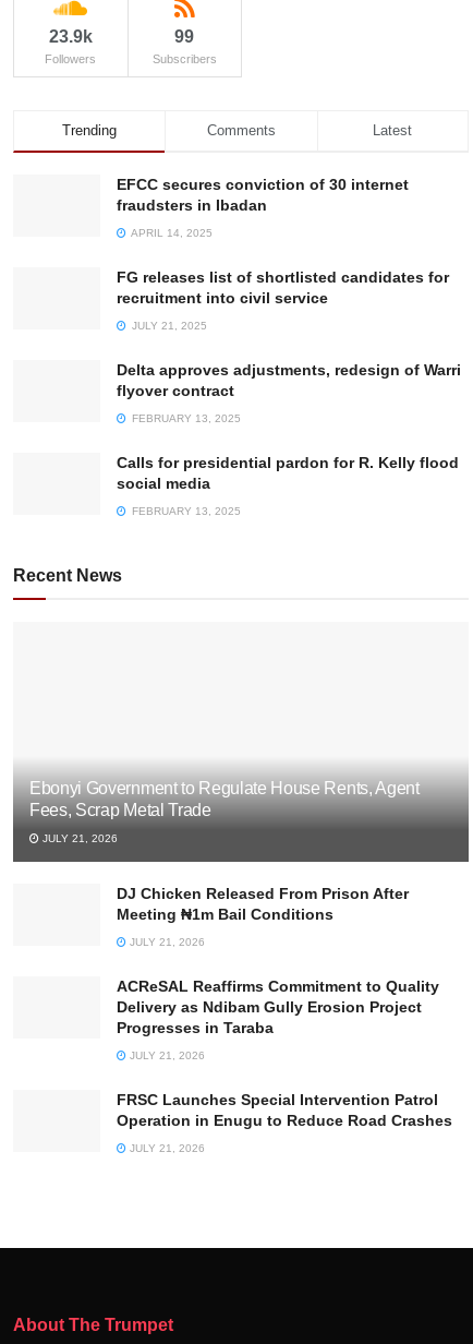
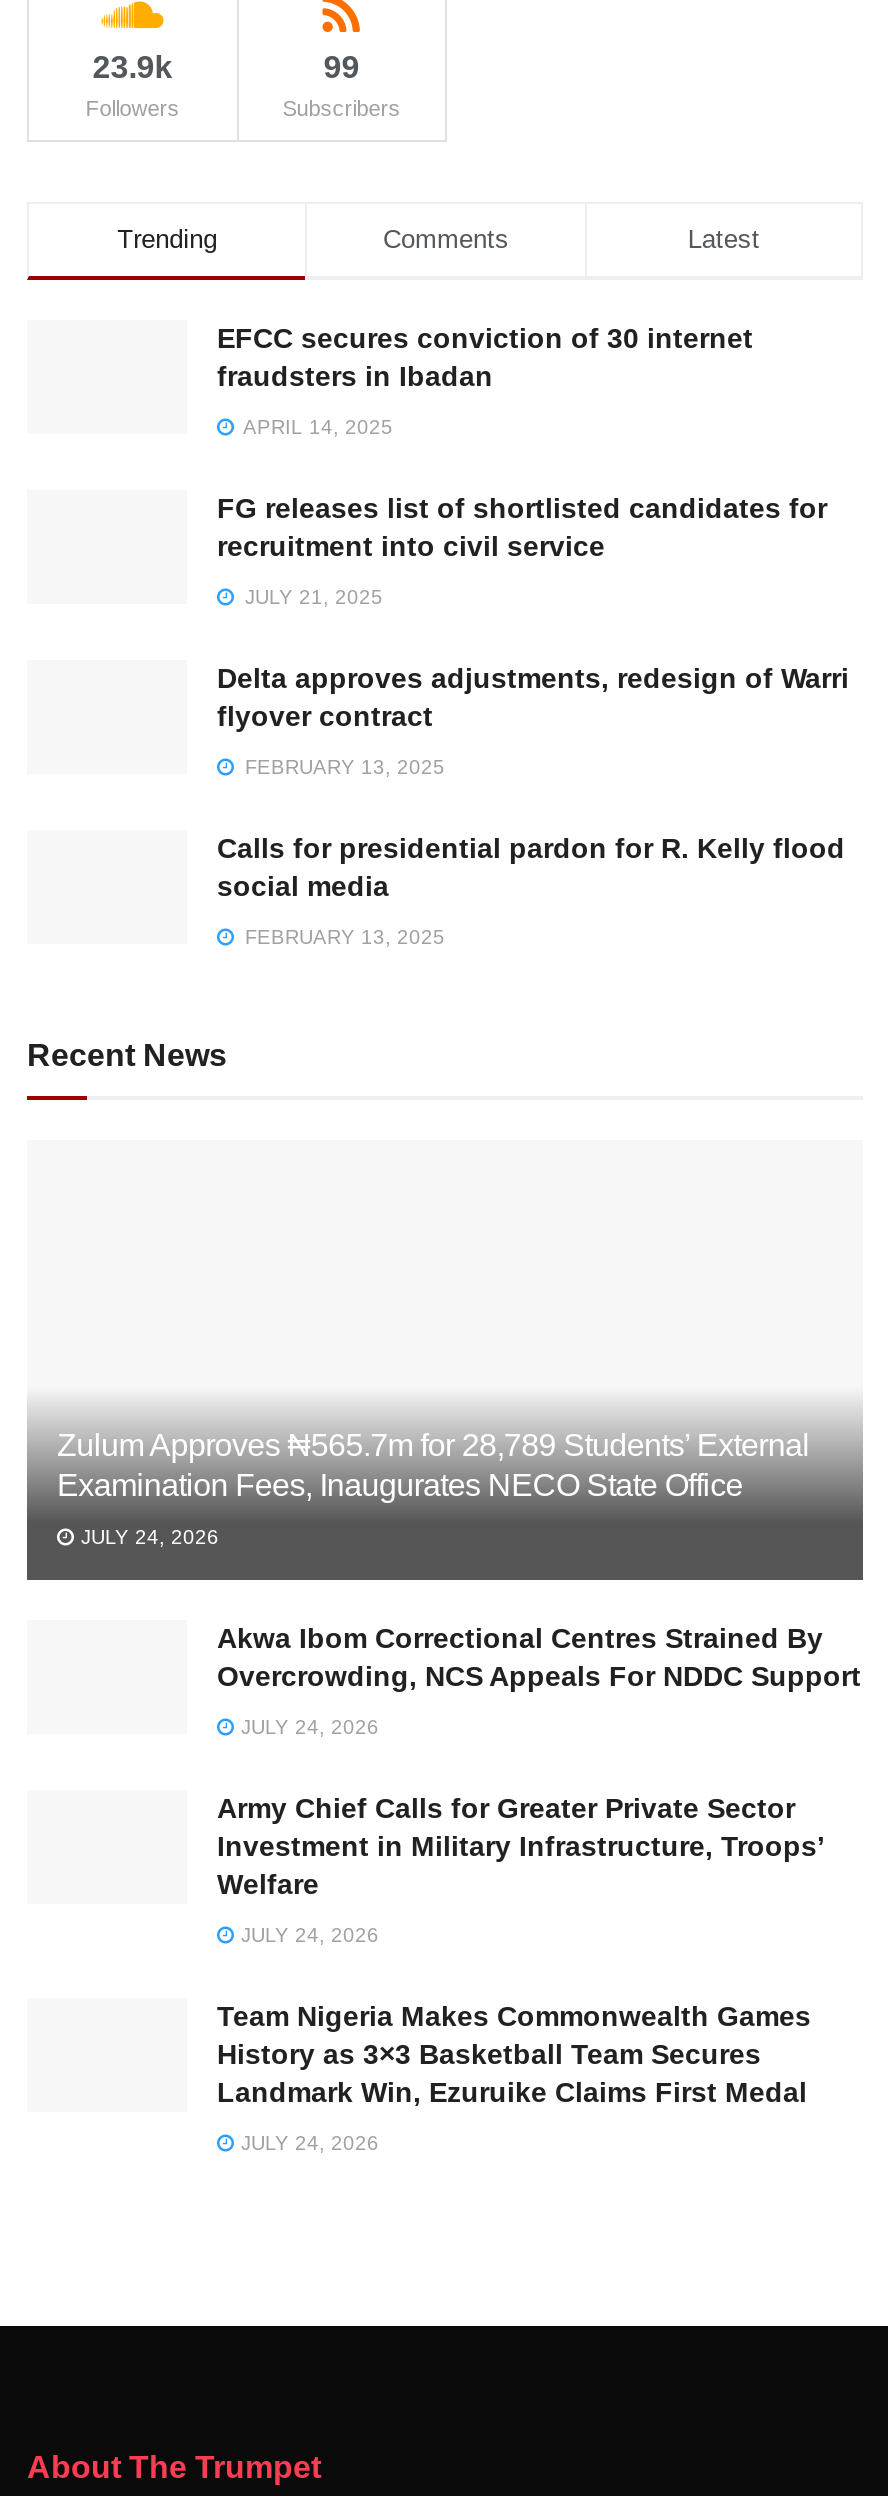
- Ebonyi Government to Regulate House Rents, Agent
- Fees, Scrap Metal Trade
+ Zulum Approves ₦565.7m for 28,789 Students’ External
+ Examination Fees, Inaugurates NECO State Office

- JULY 21, 2026
+ JULY 24, 2026

- DJ Chicken Released From Prison After
- Meeting ₦1m Bail Conditions
+ Akwa Ibom Correctional Centres Strained By
+ Overcrowding, NCS Appeals For NDDC Support

- JULY 21, 2026
+ JULY 24, 2026

- ACReSAL Reaffirms Commitment to Quality
- Delivery as Ndibam Gully Erosion Project
- Progresses in Taraba
+ Army Chief Calls for Greater Private Sector
+ Investment in Military Infrastructure, Troops’
+ Welfare

- JULY 21, 2026
+ JULY 24, 2026

- FRSC Launches Special Intervention Patrol
- Operation in Enugu to Reduce Road Crashes
+ Team Nigeria Makes Commonwealth Games
+ History as 3×3 Basketball Team Secures
+ Landmark Win, Ezuruike Claims First Medal

- JULY 21, 2026
+ JULY 24, 2026
